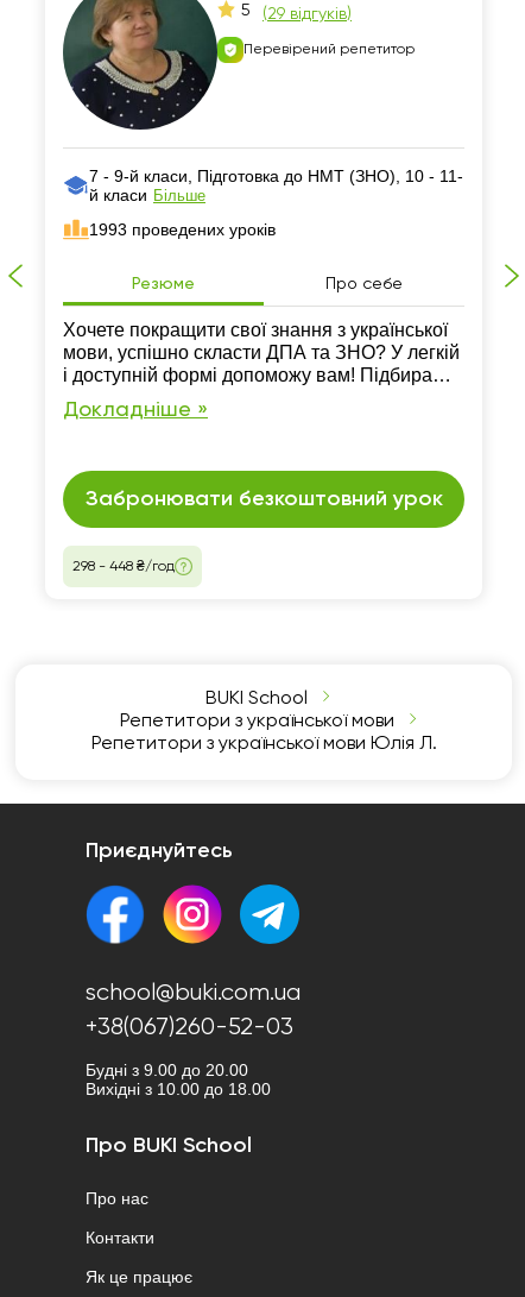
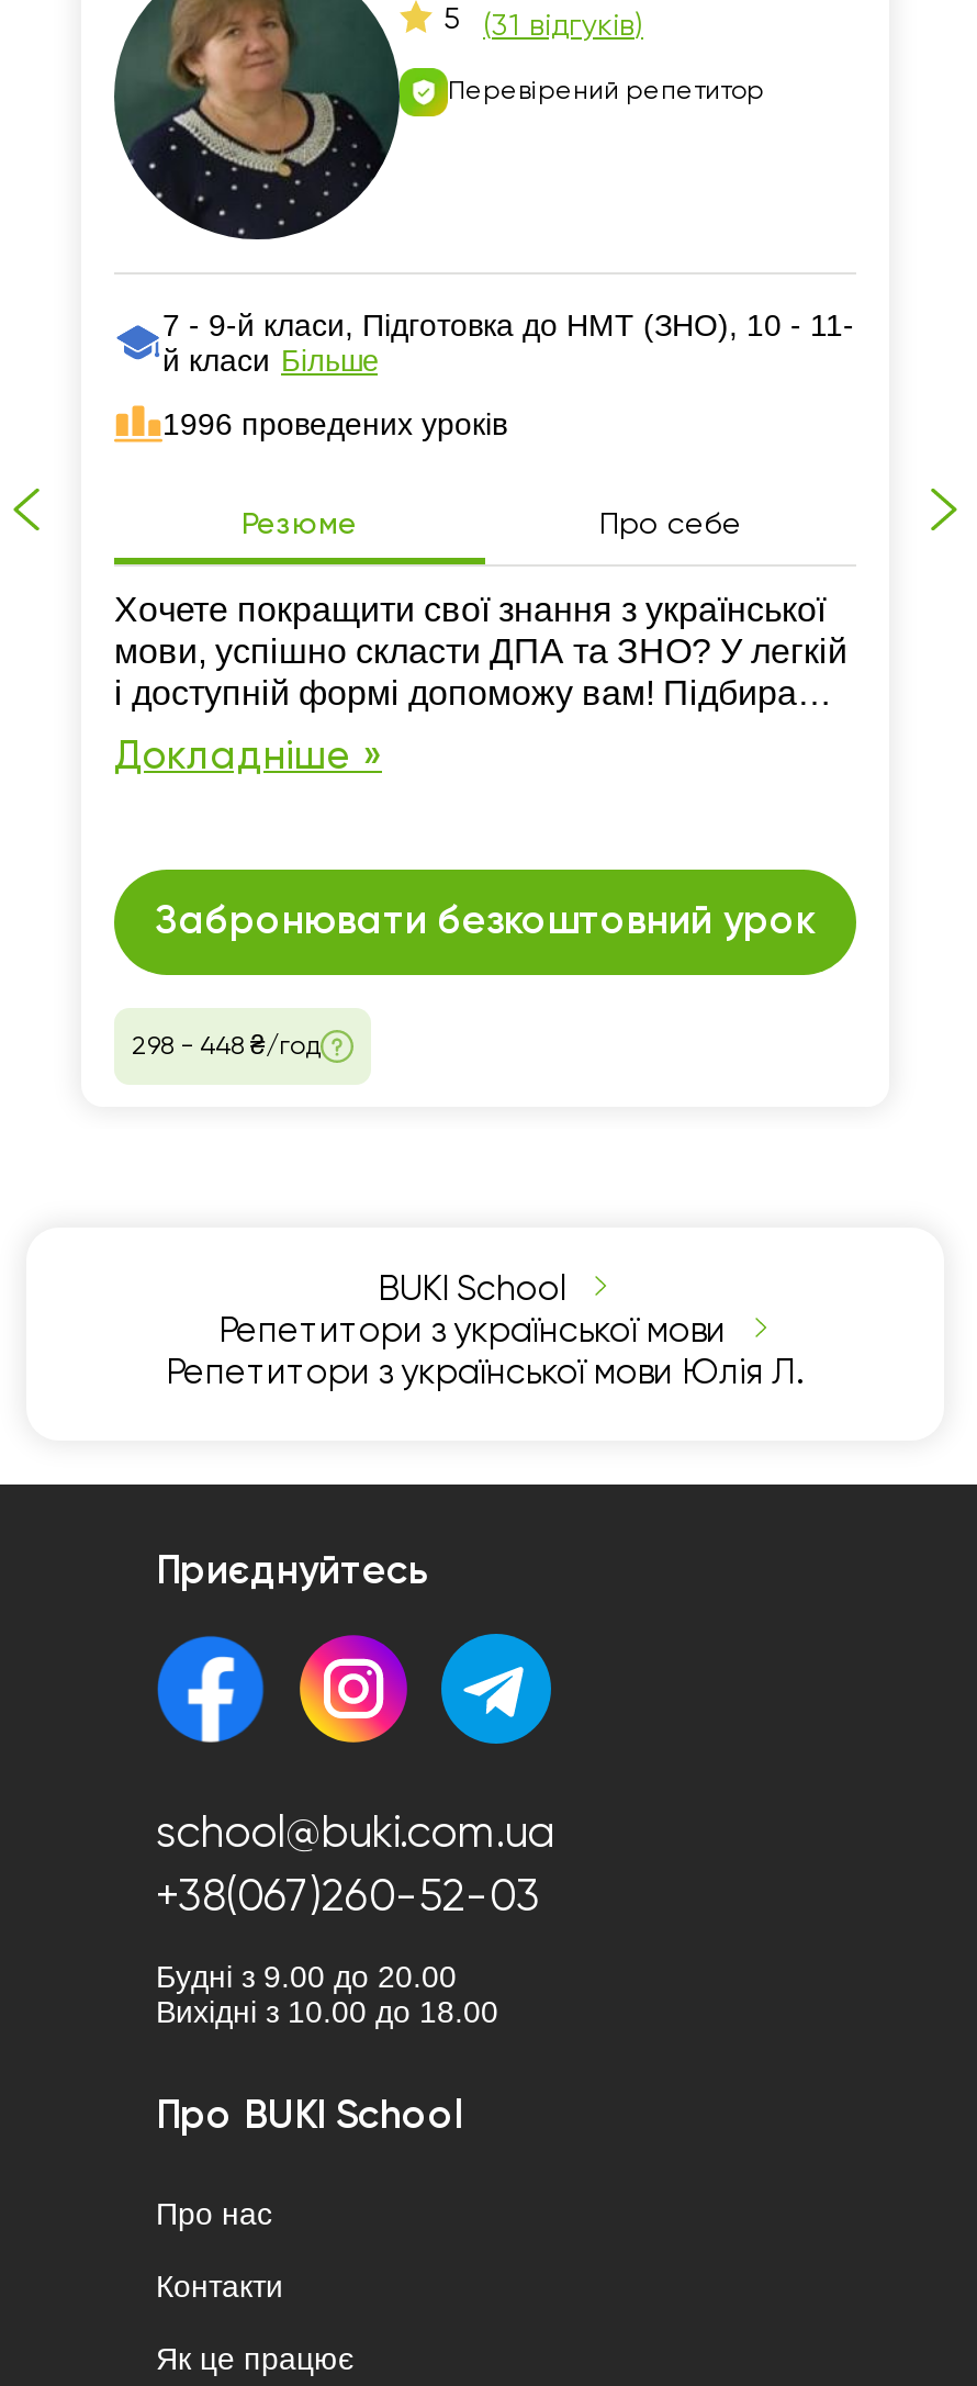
- 5 (29 відгуків)
+ 5 (31 відгуків)

- 1993 проведених уроків
+ 1996 проведених уроків
